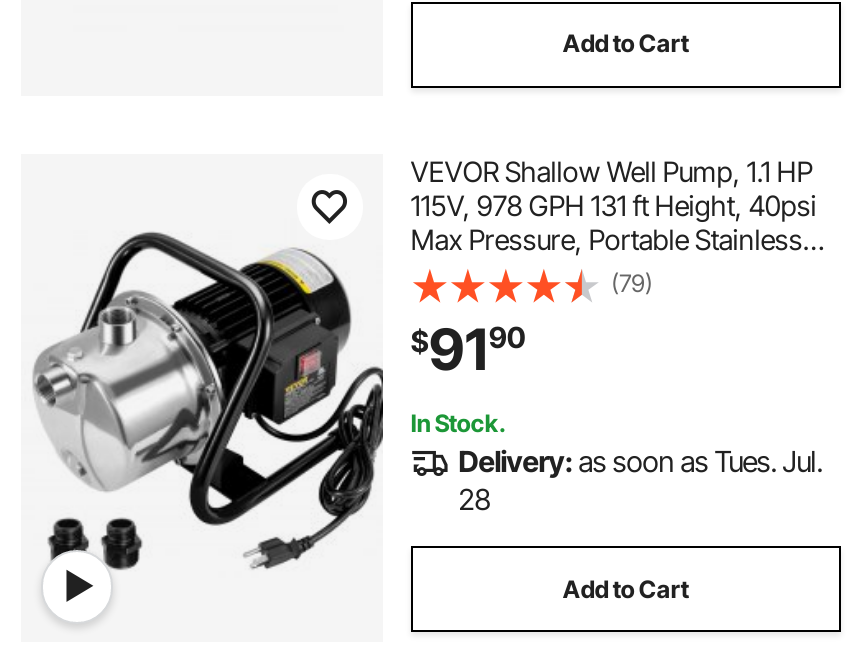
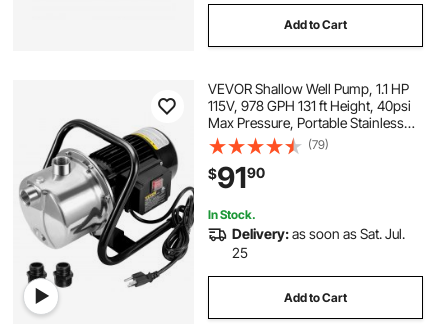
- Delivery: as soon as Tues. Jul.
+ Delivery: as soon as Sat. Jul.

- 28
+ 25
